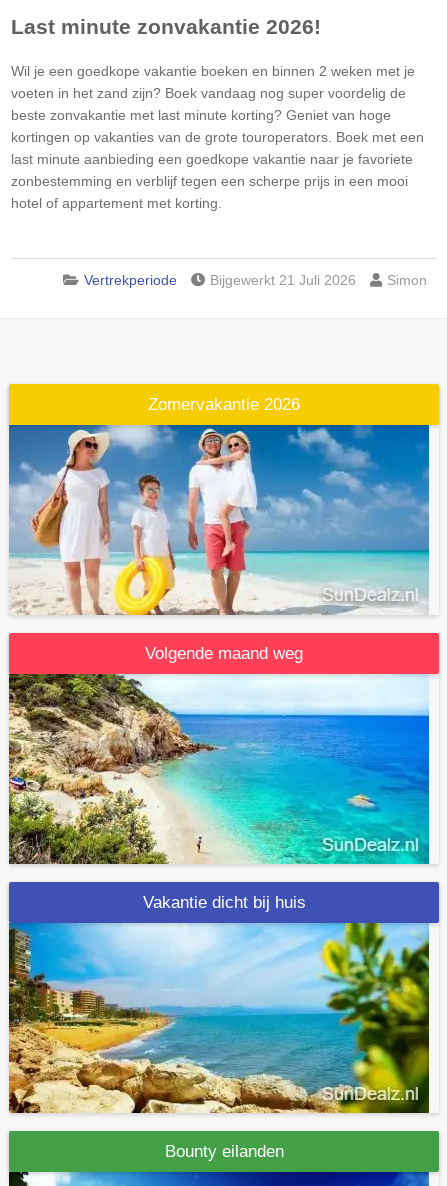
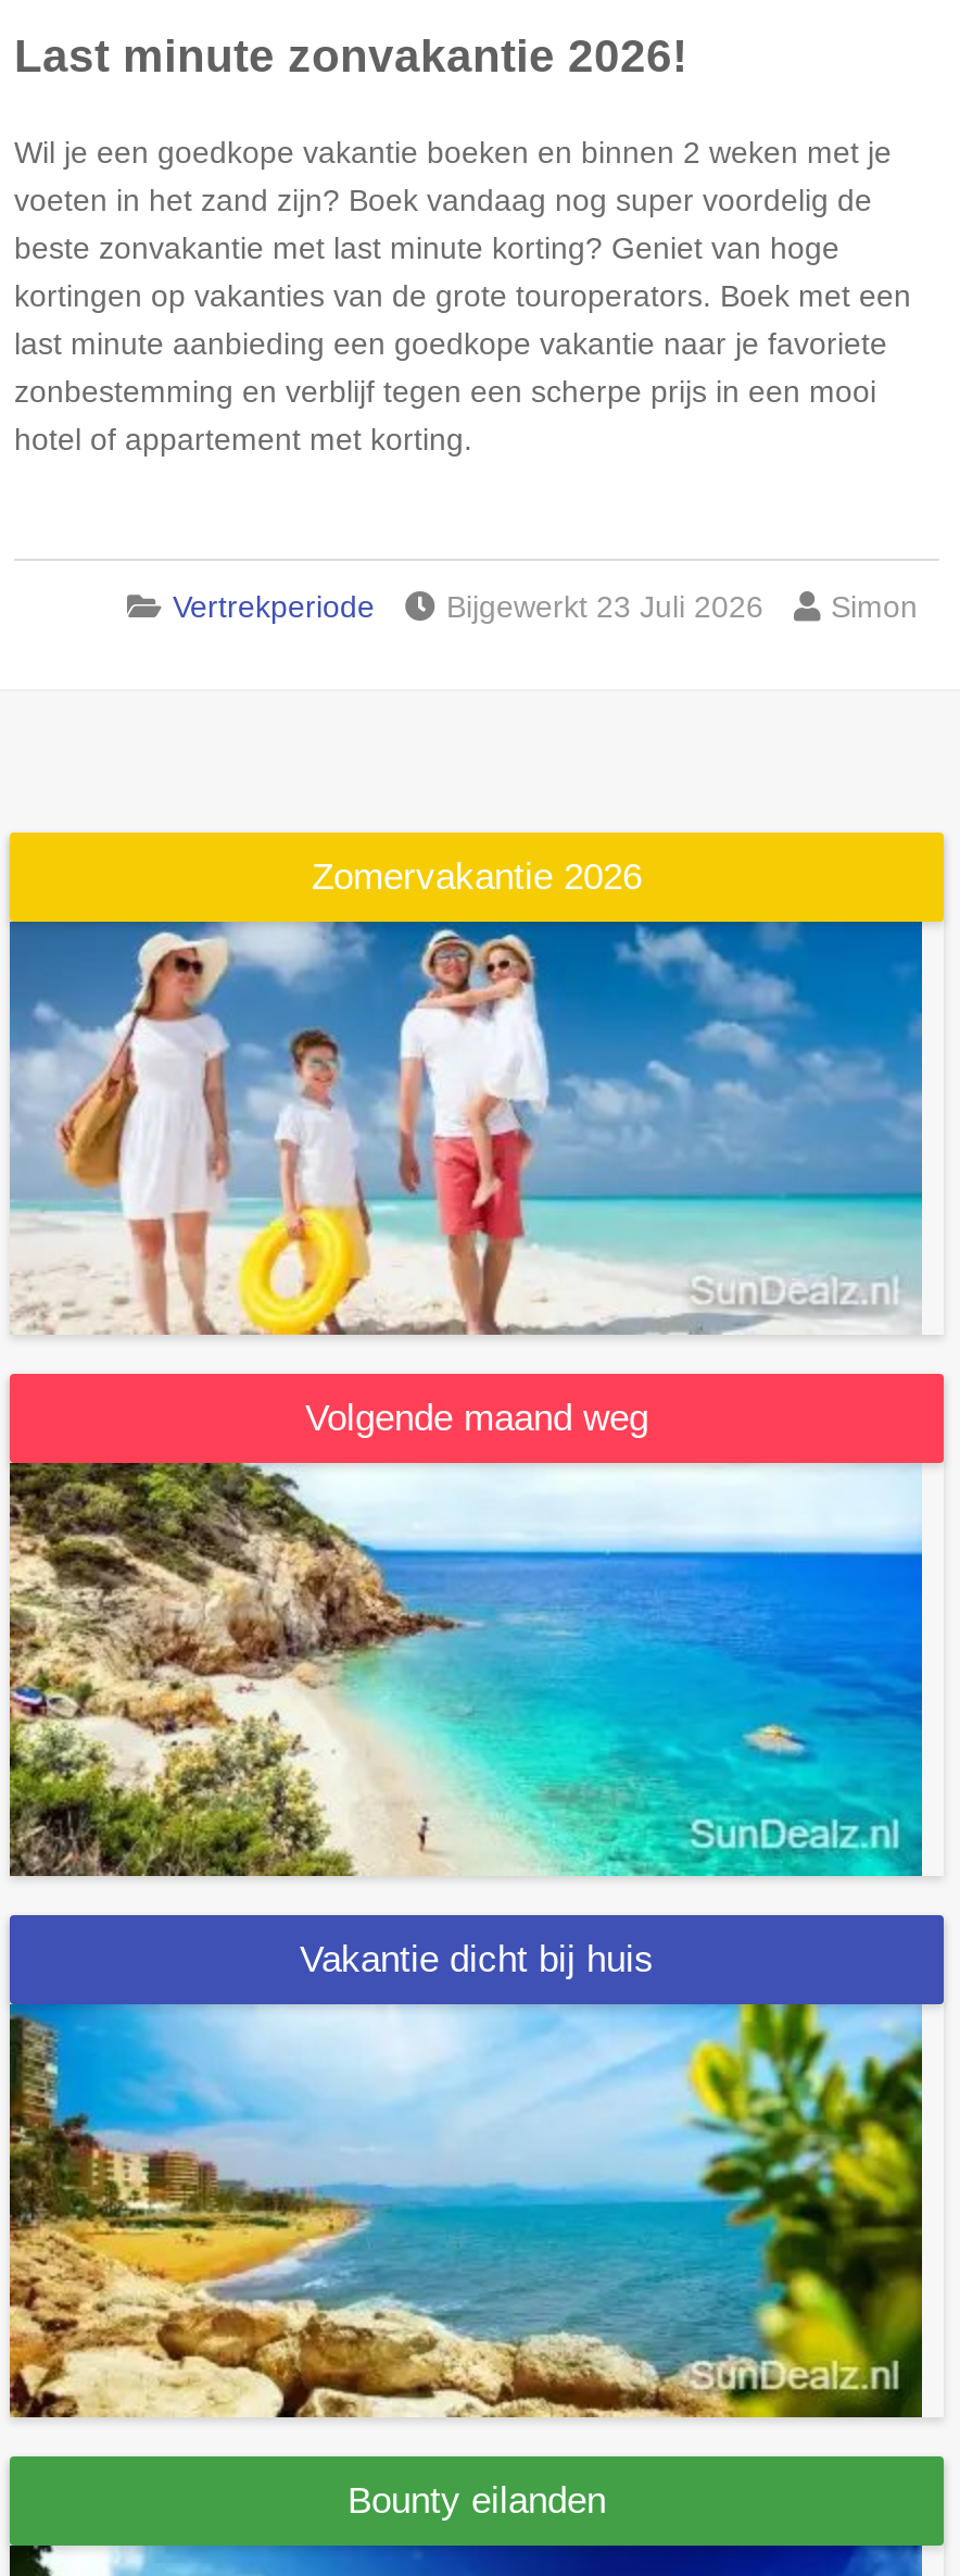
- Bijgewerkt 21 Juli 2026
+ Bijgewerkt 23 Juli 2026
